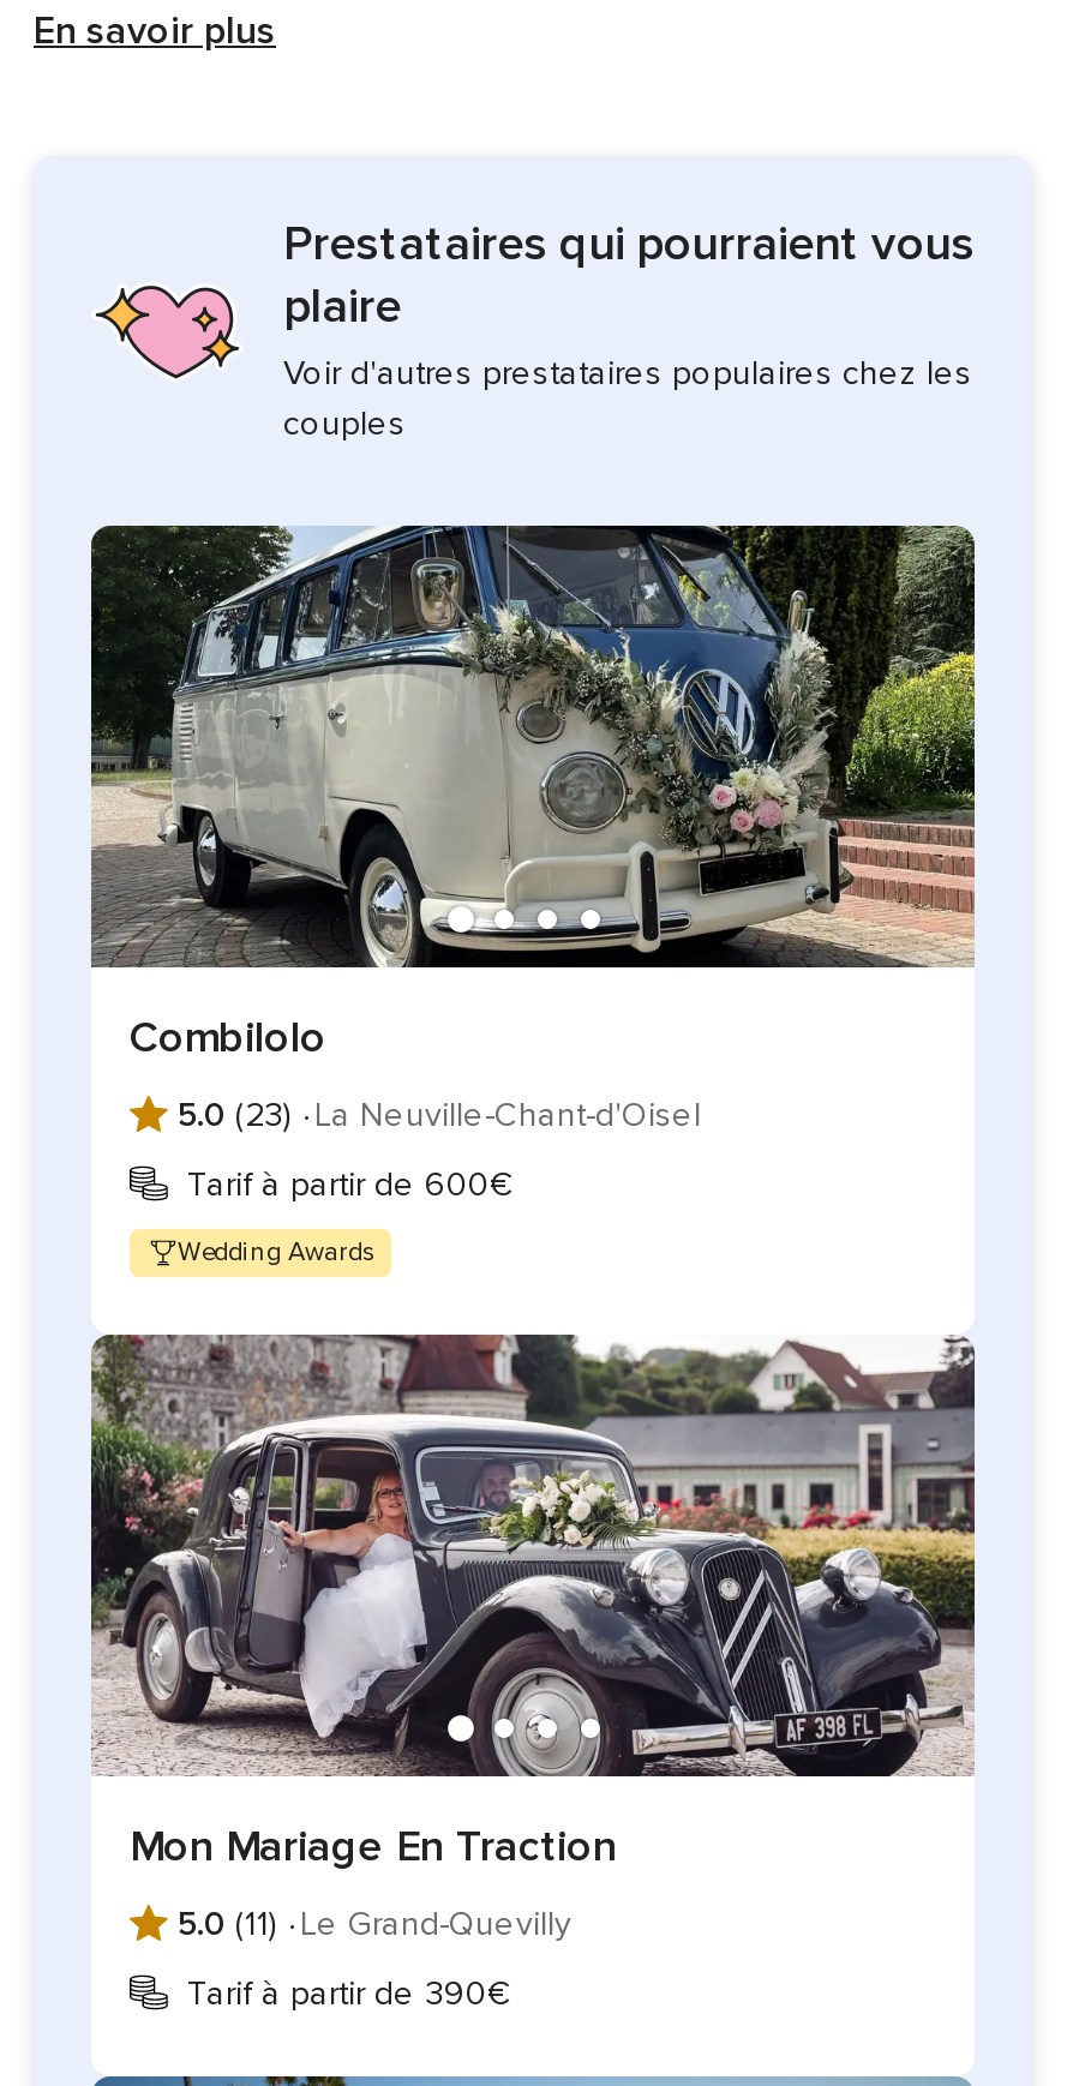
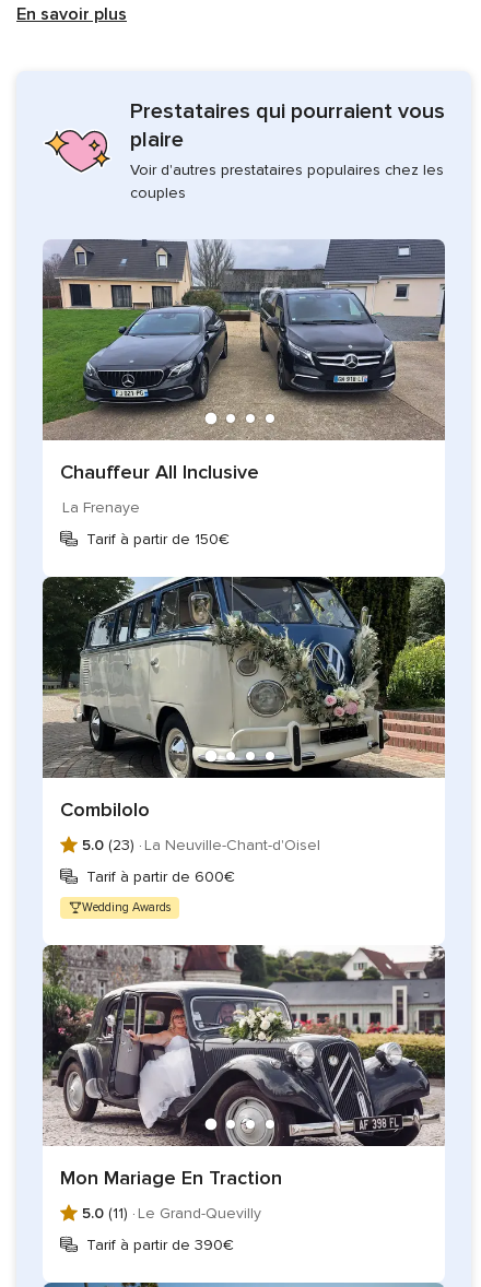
+ [image]
+ Chauffeur All Inclusive
+ La Frenaye
+ Tarif à partir de 150€
